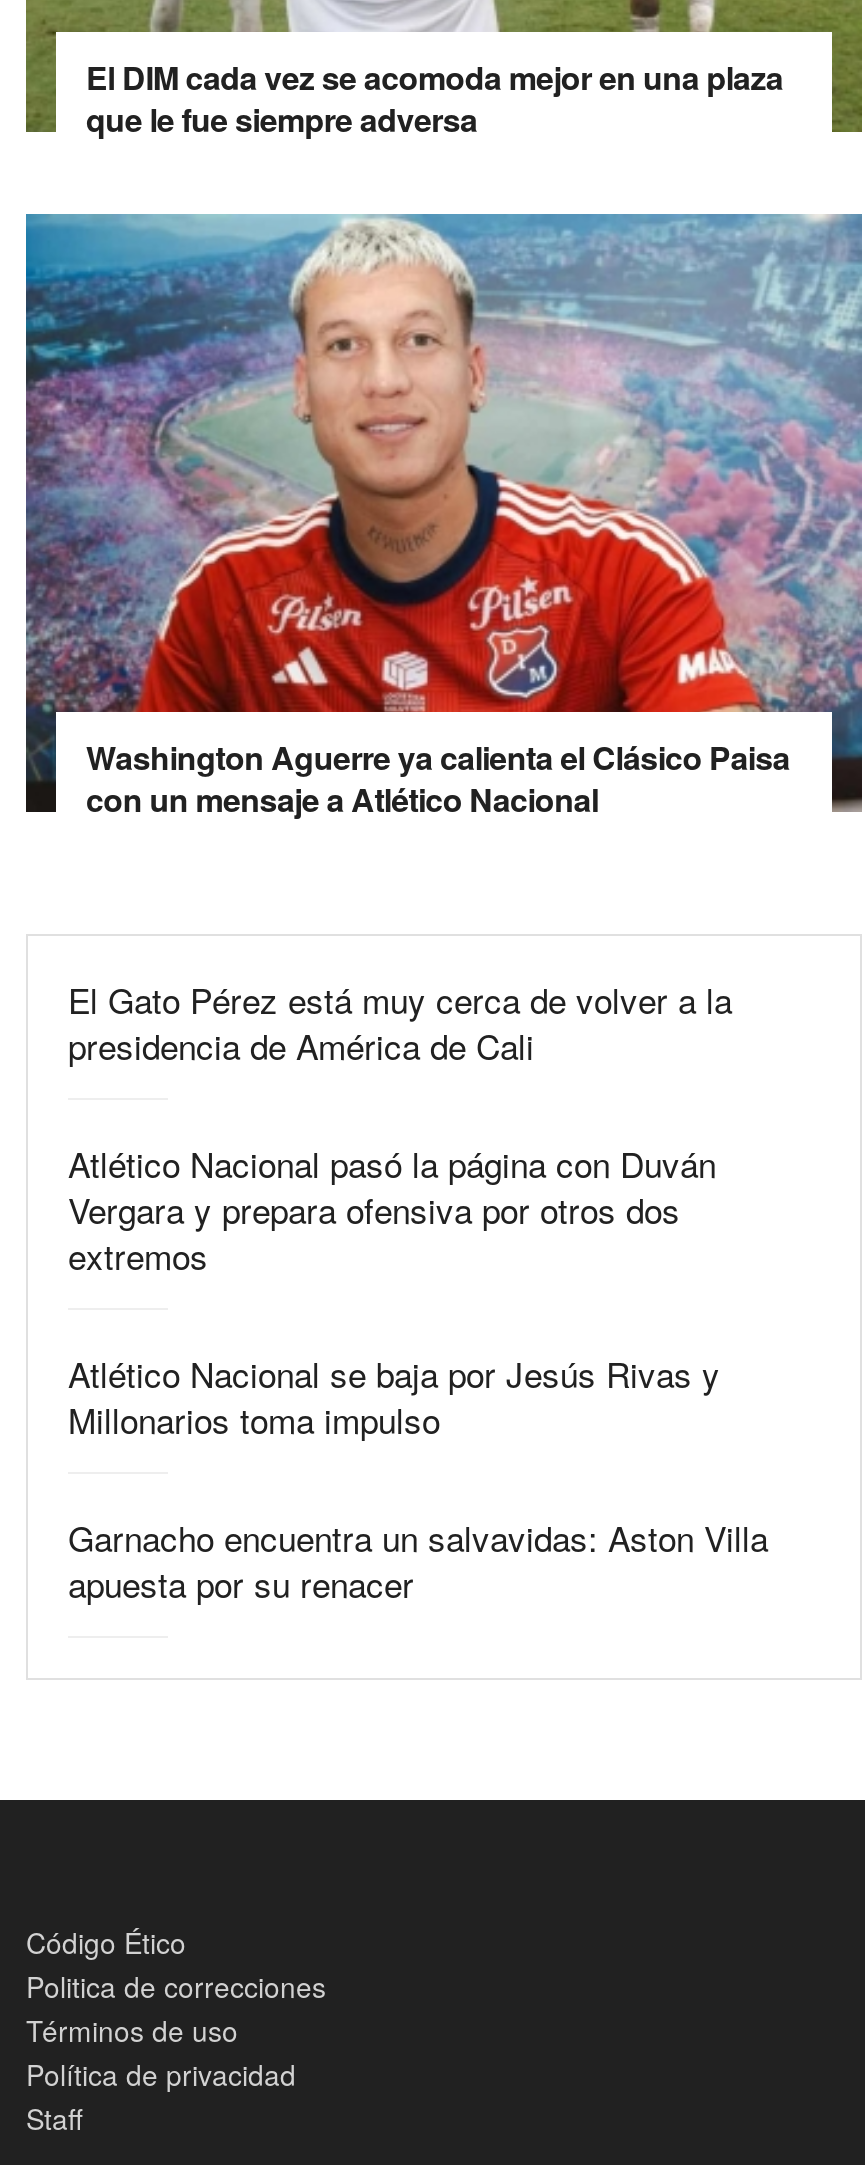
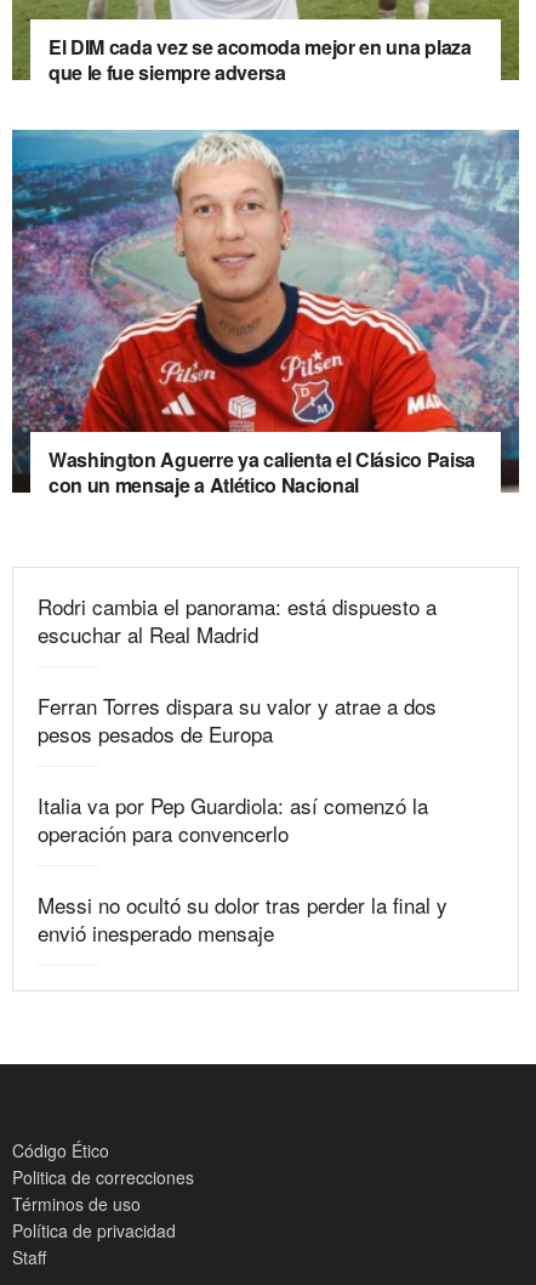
- El Gato Pérez está muy cerca de volver a la
- presidencia de América de Cali
+ Rodri cambia el panorama: está dispuesto a
+ escuchar al Real Madrid

- Atlético Nacional pasó la página con Duván
- Vergara y prepara ofensiva por otros dos
- extremos
+ Ferran Torres dispara su valor y atrae a dos
+ pesos pesados de Europa

- Atlético Nacional se baja por Jesús Rivas y
- Millonarios toma impulso
+ Italia va por Pep Guardiola: así comenzó la
+ operación para convencerlo

- Garnacho encuentra un salvavidas: Aston Villa
- apuesta por su renacer
+ Messi no ocultó su dolor tras perder la final y
+ envió inesperado mensaje
